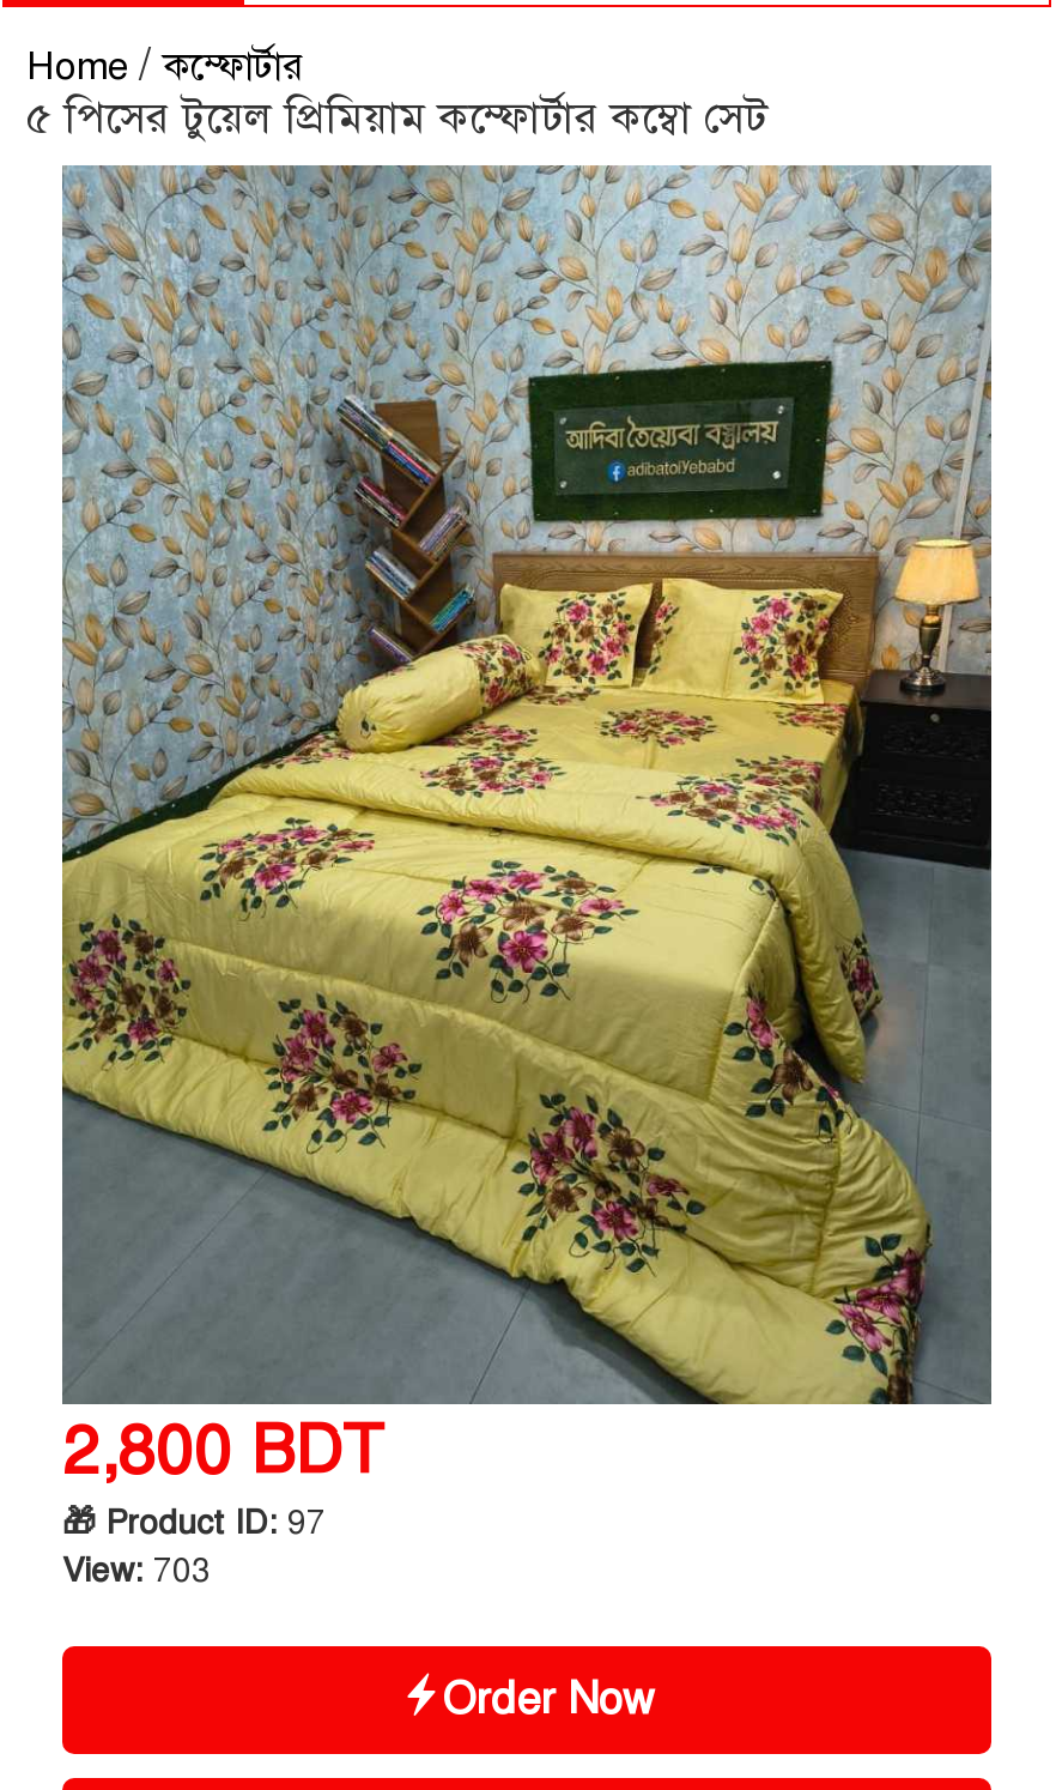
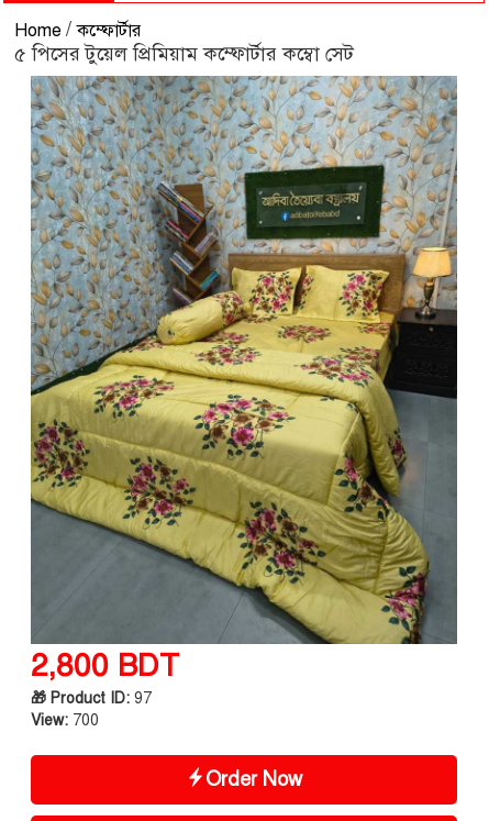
- View: 703
+ View: 700
